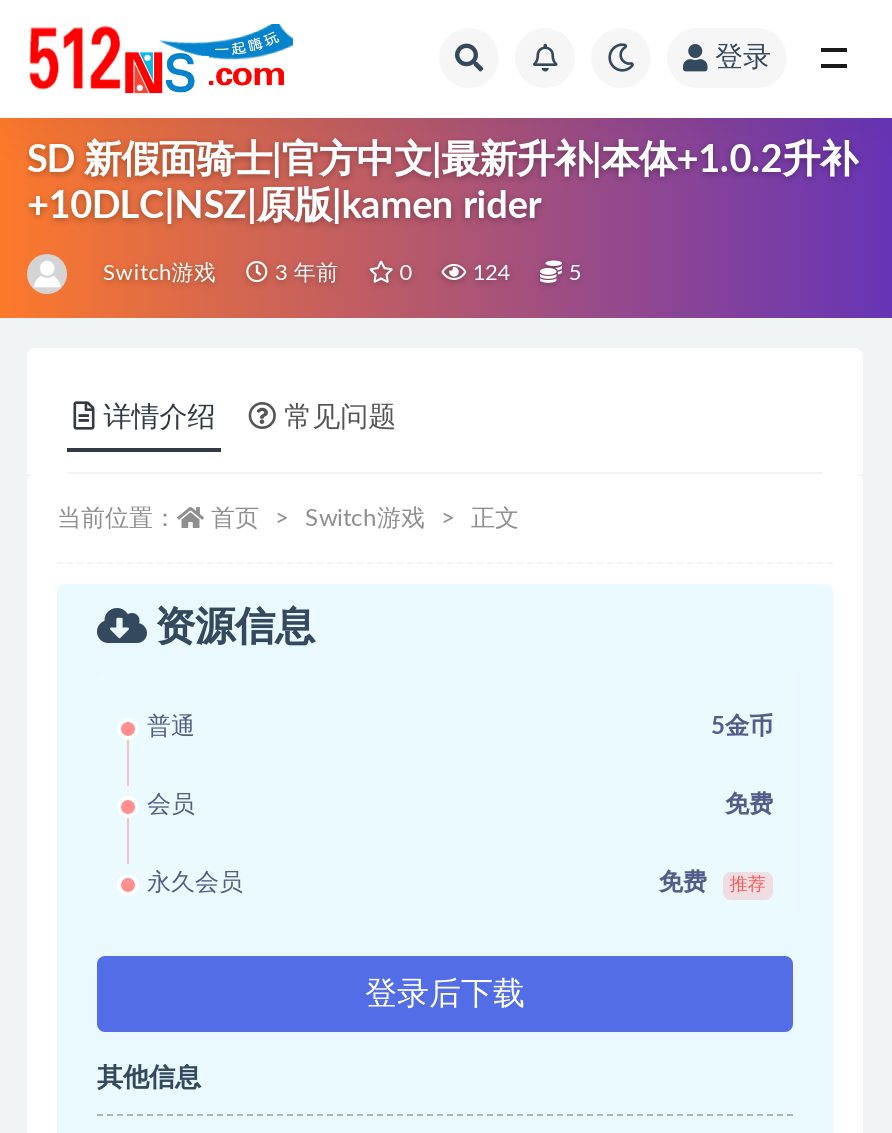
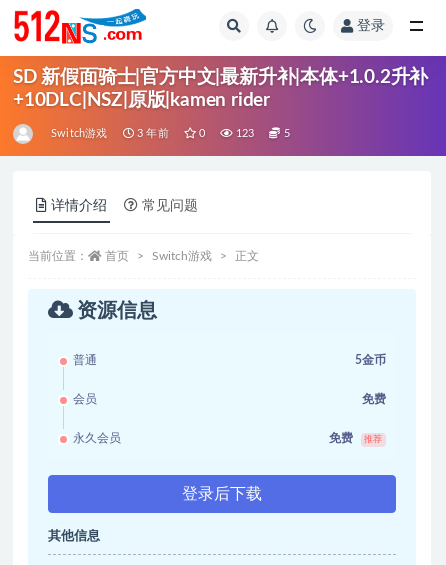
- 124
+ 123
